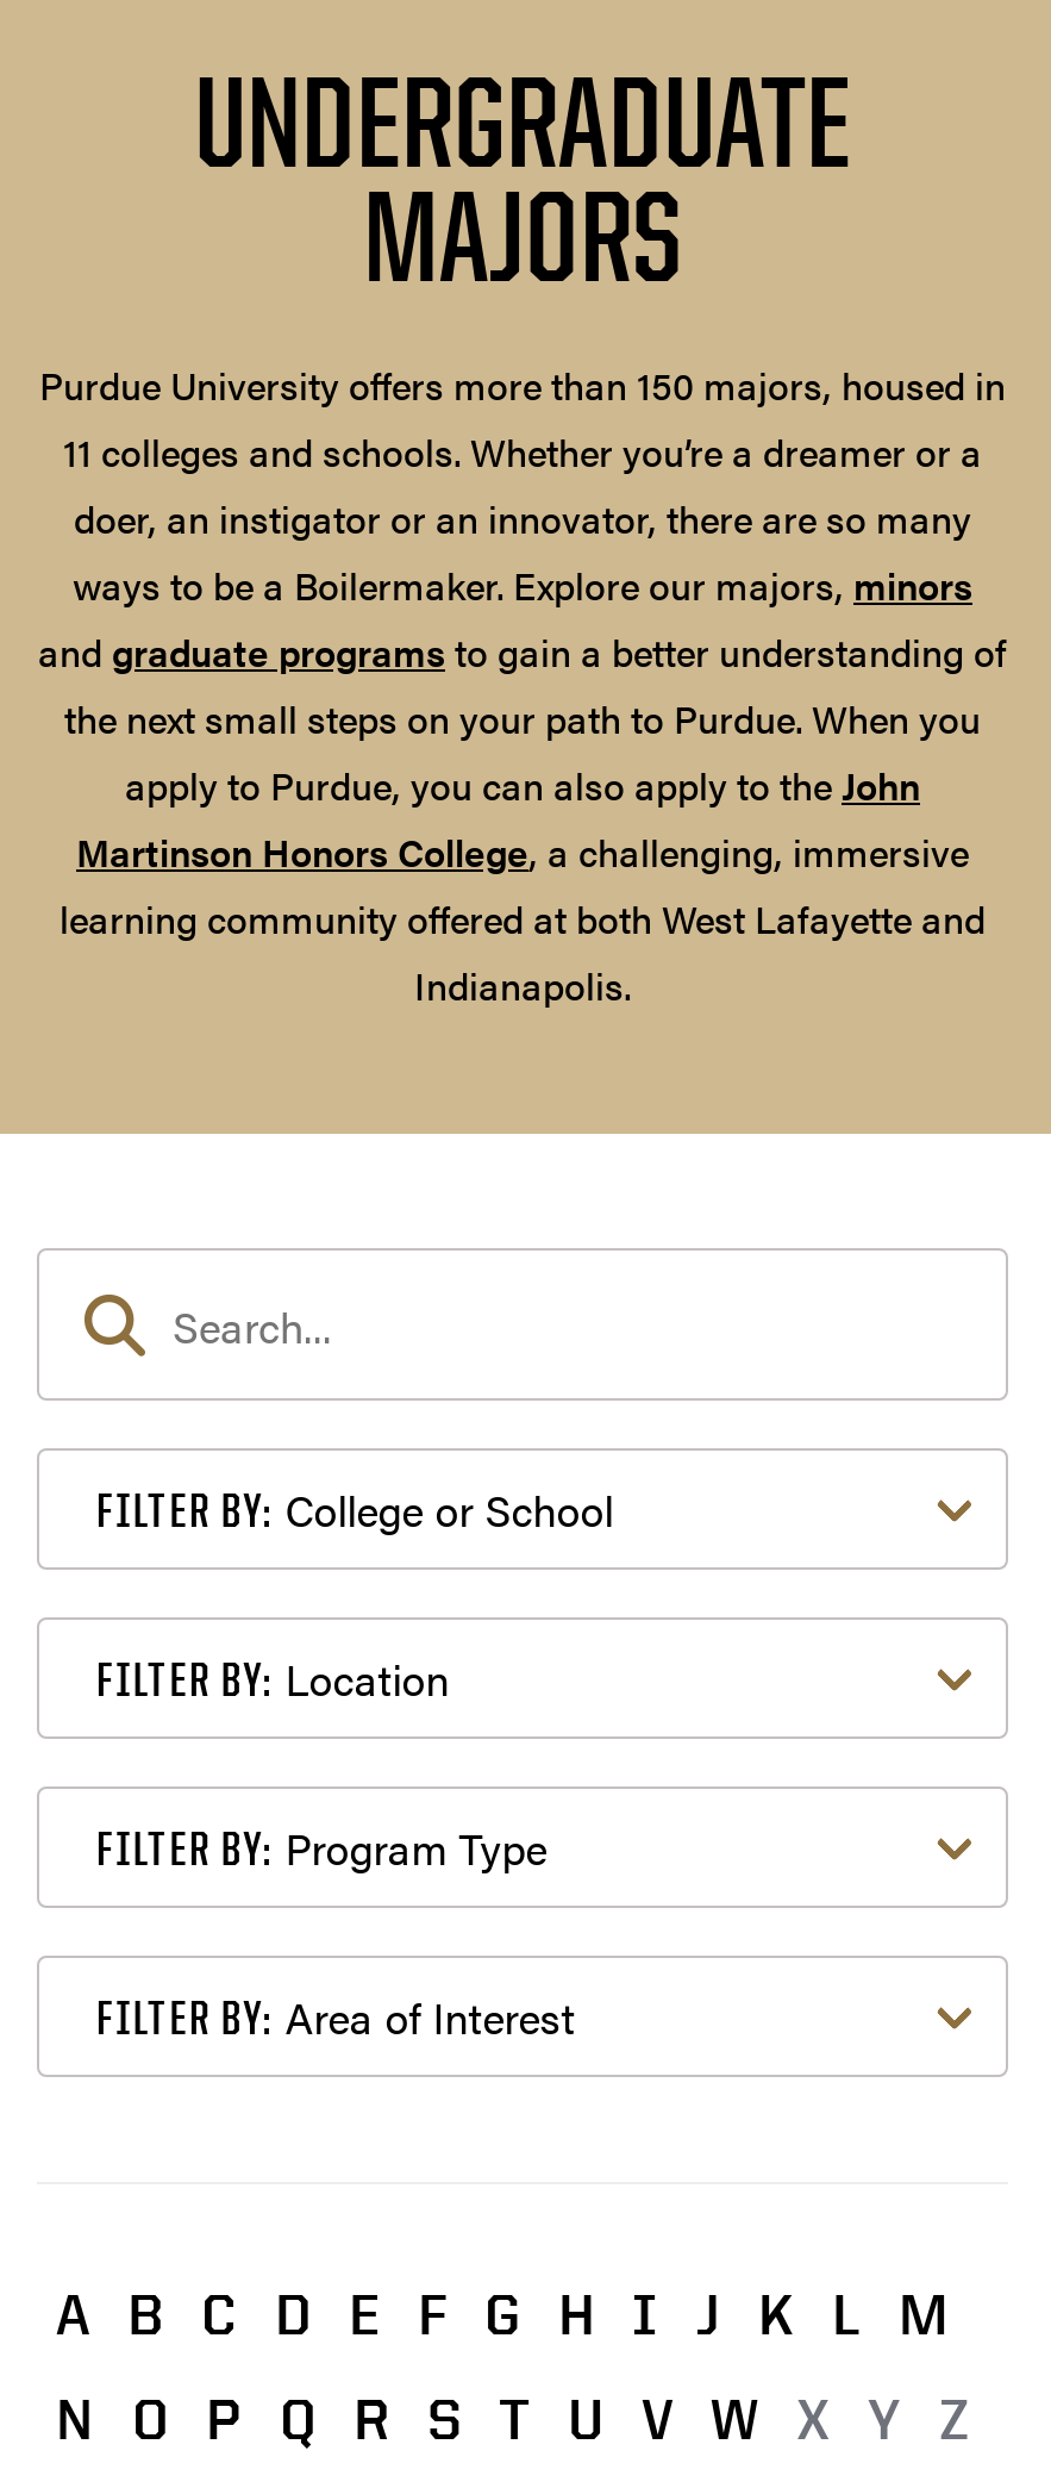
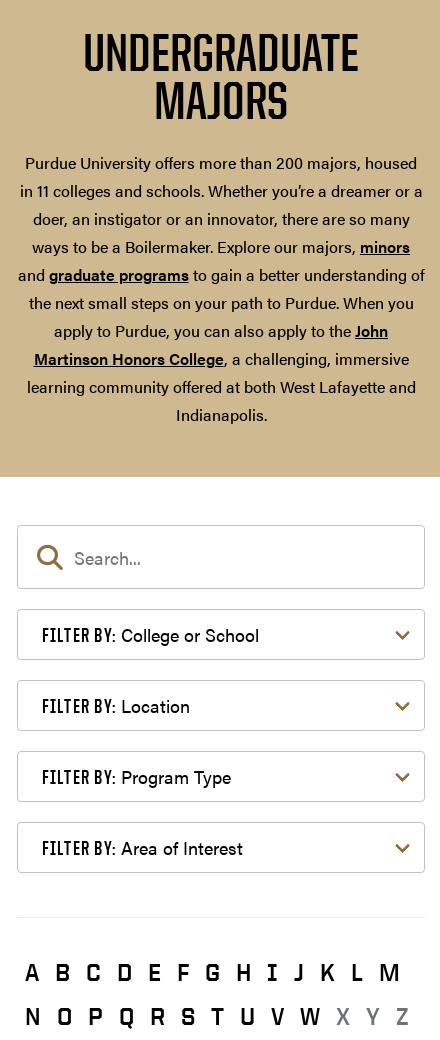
- Purdue University offers more than 150 majors, housed in
- 11 colleges and schools. Whether you’re a dreamer or a
+ Purdue University offers more than 200 majors, housed
+ in 11 colleges and schools. Whether you’re a dreamer or a
